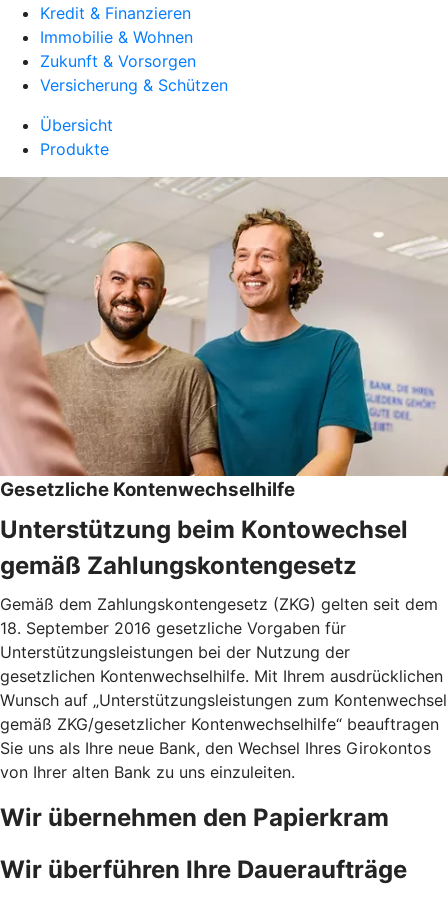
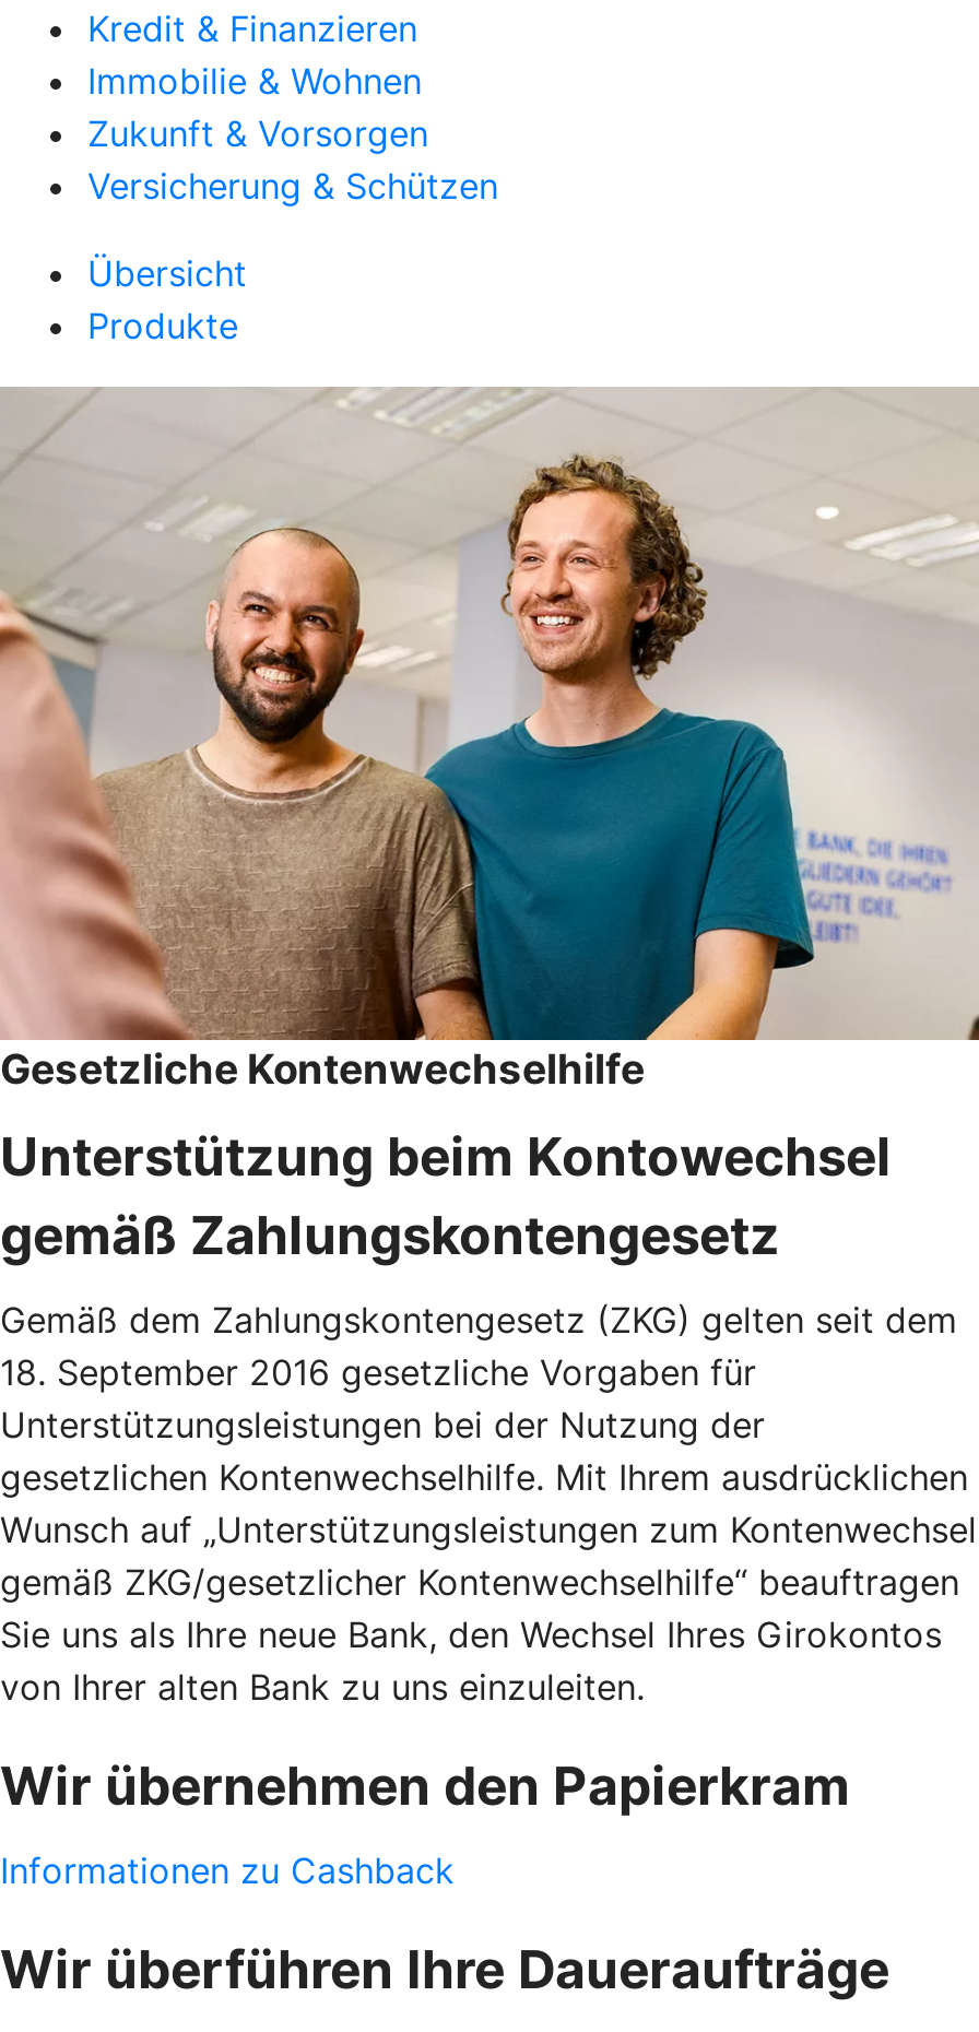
+ Informationen zu Cashback
